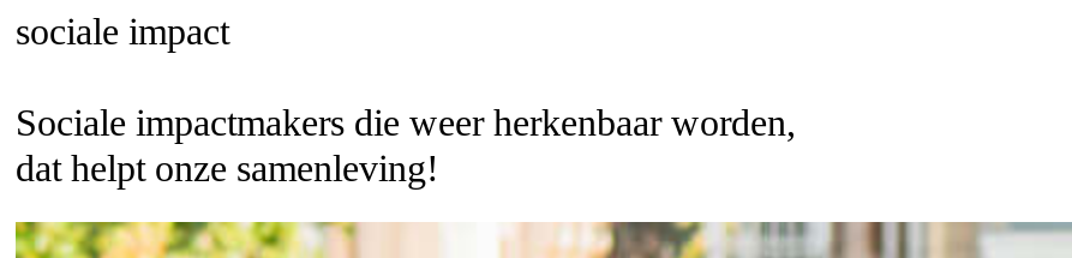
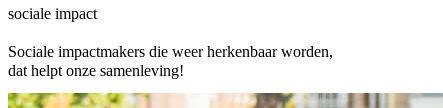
- Sociale impactmakers die weer versterkt worden,
+ Sociale impactmakers die weer herkenbaar worden,
